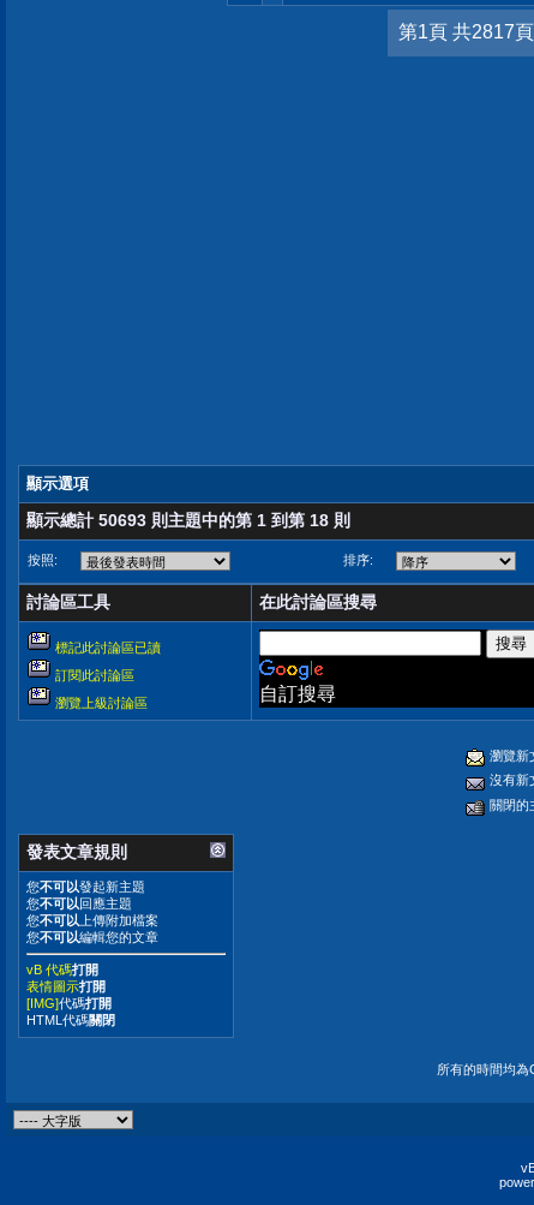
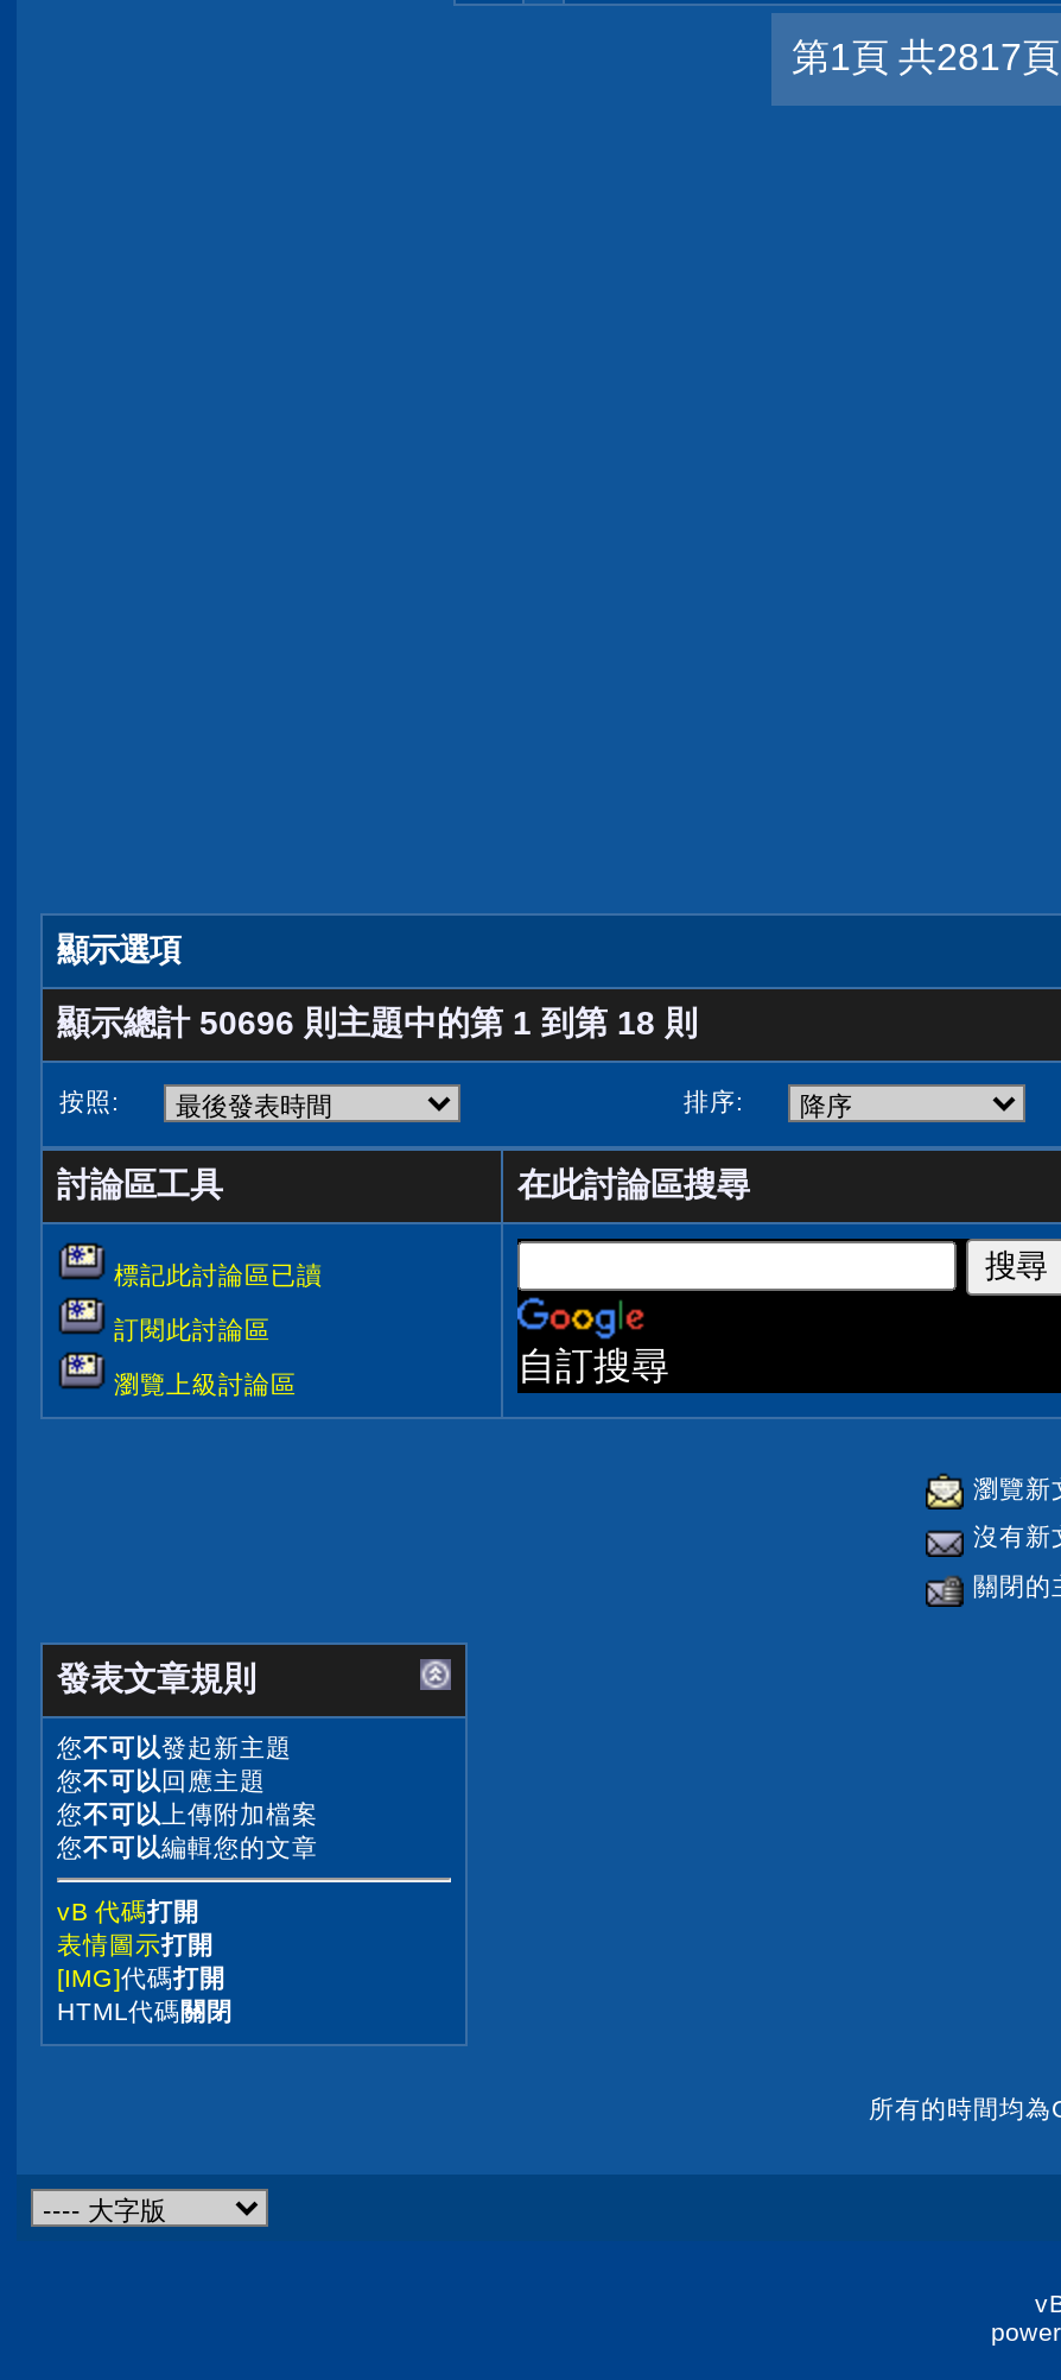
- 顯示總計 50693 則主題中的第 1 到第 18 則
+ 顯示總計 50696 則主題中的第 1 到第 18 則
